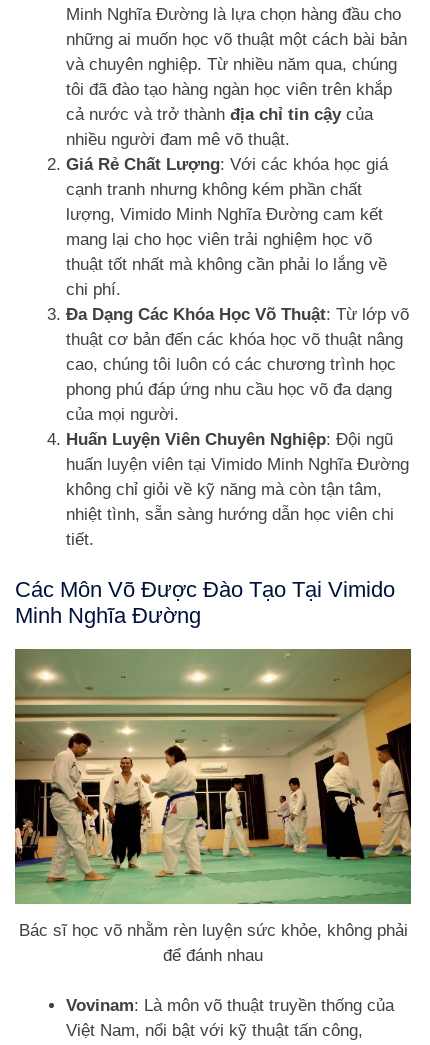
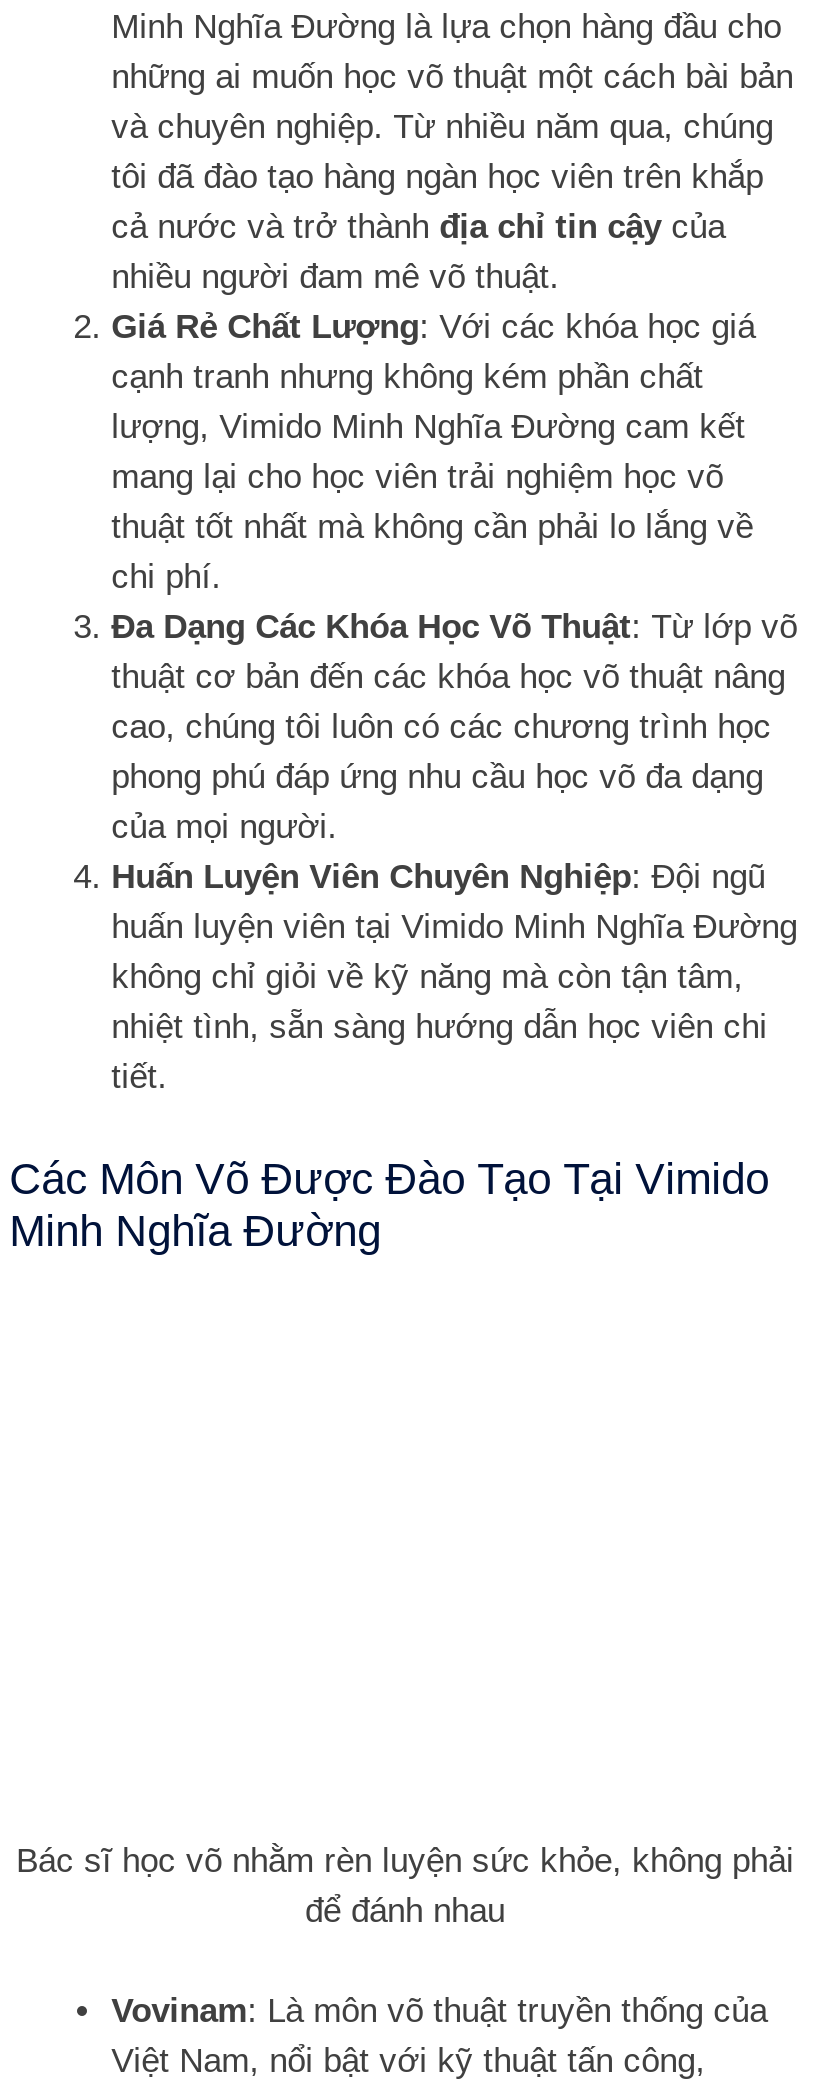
- [image]
